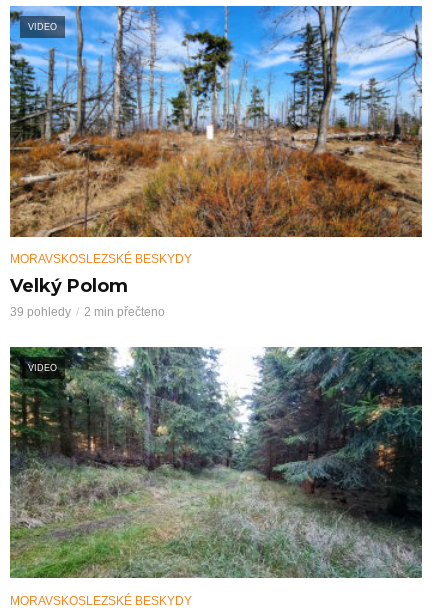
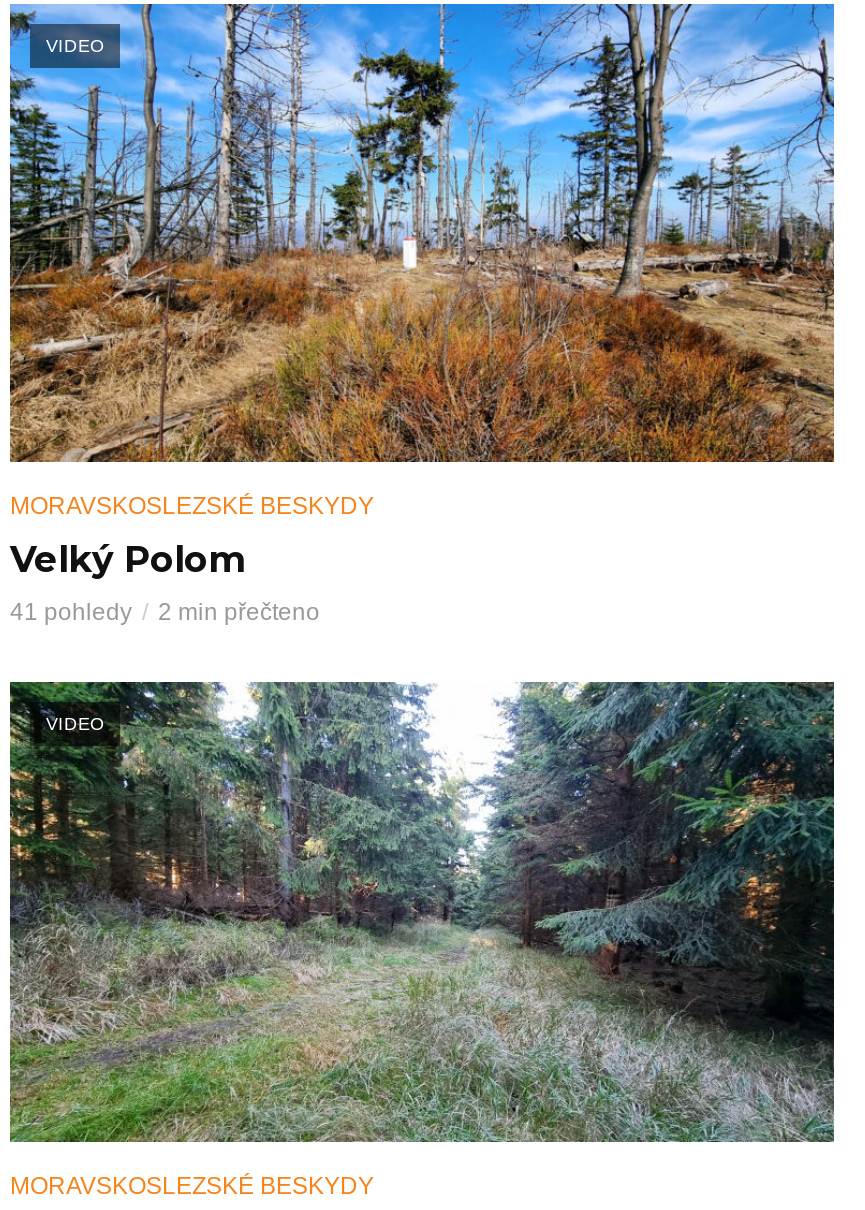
- 39 pohledy 2 min přečteno
+ 41 pohledy 2 min přečteno
